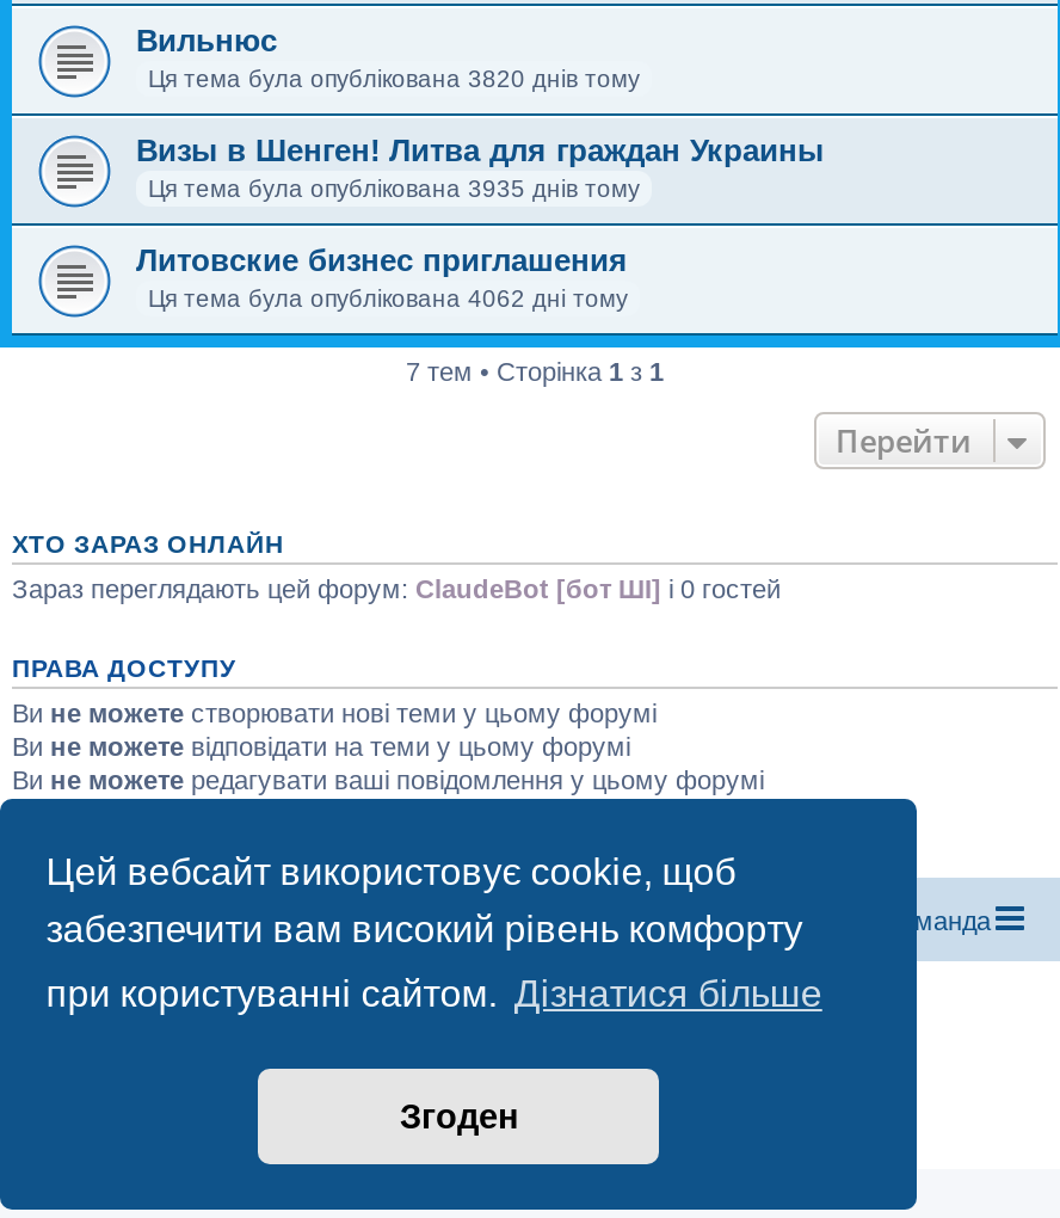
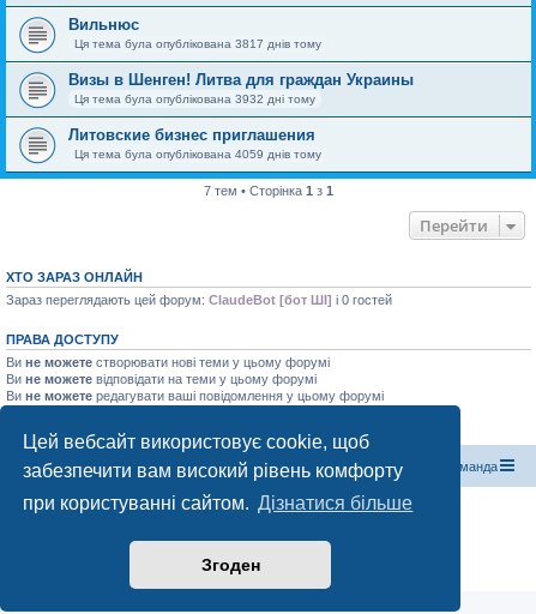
- Ця тема була опублікована 3820 днів тому
+ Ця тема була опублікована 3817 днів тому

- Ця тема була опублікована 3935 днів тому
+ Ця тема була опублікована 3932 дні тому

- Ця тема була опублікована 4062 дні тому
+ Ця тема була опублікована 4059 днів тому
